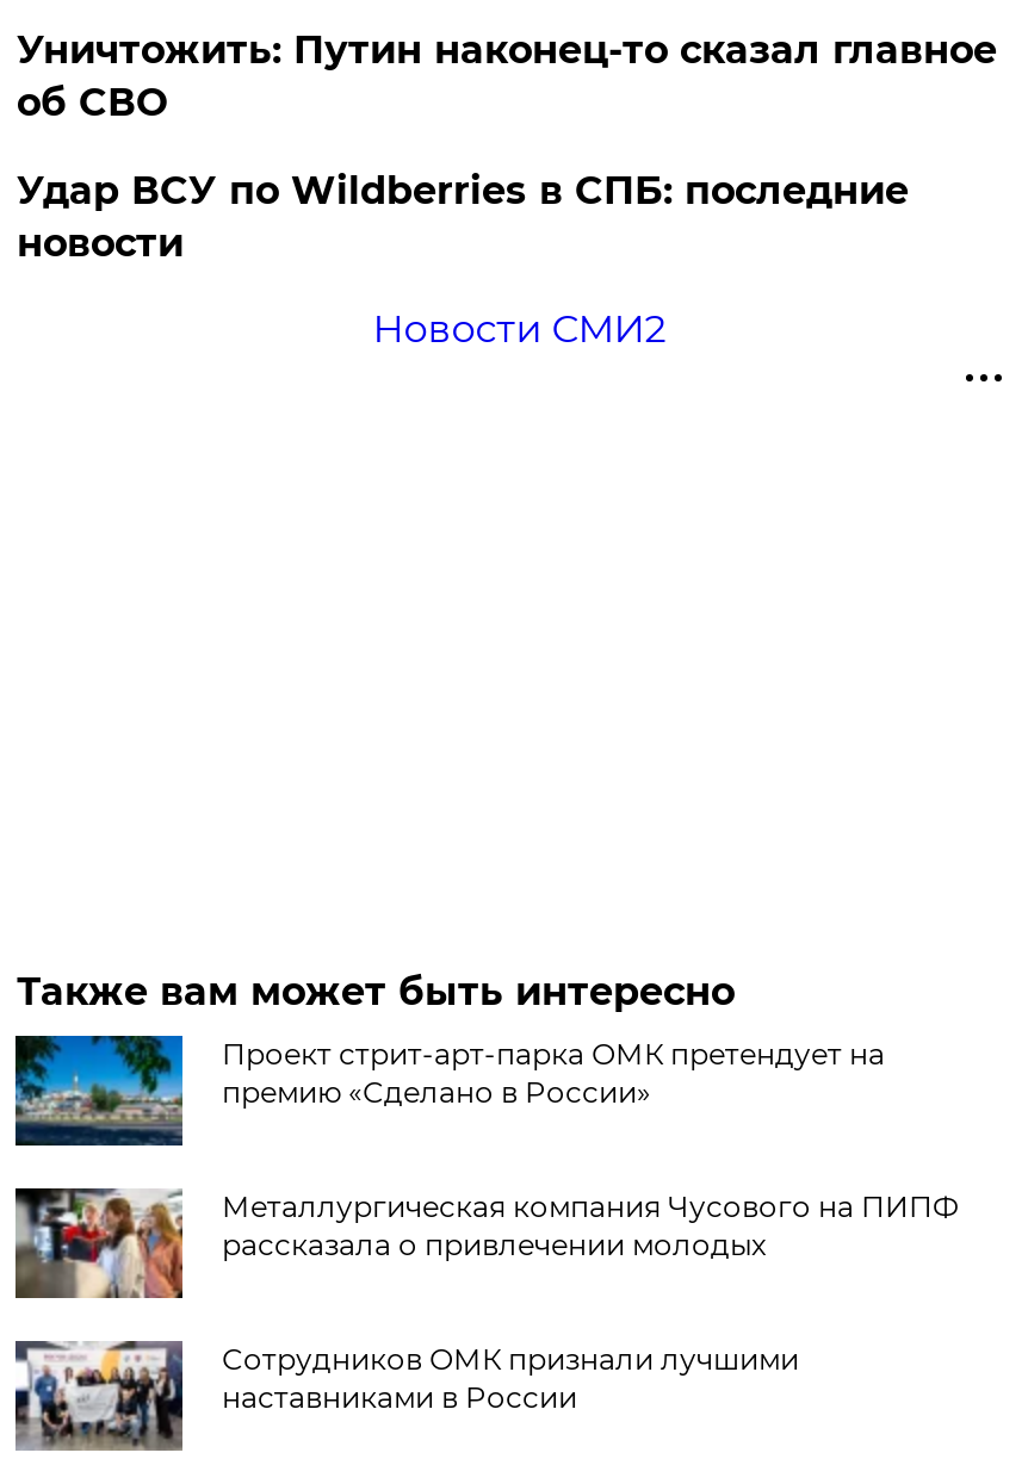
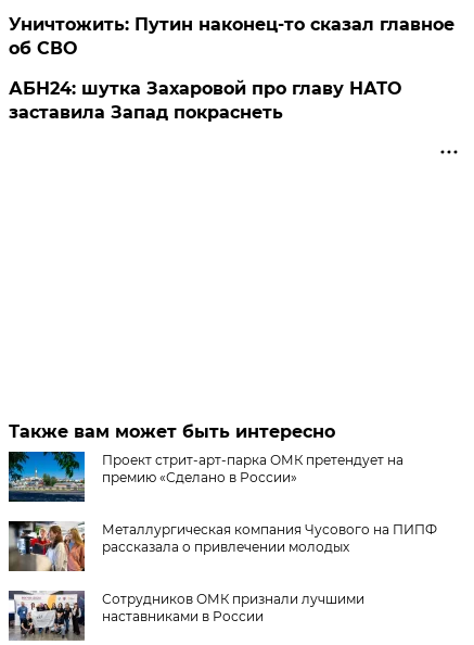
- Удар ВСУ по Wildberries в СПБ: последние
- новости
- Новости СМИ2
+ АБН24: шутка Захаровой про главу НАТО
+ заставила Запад покраснеть
